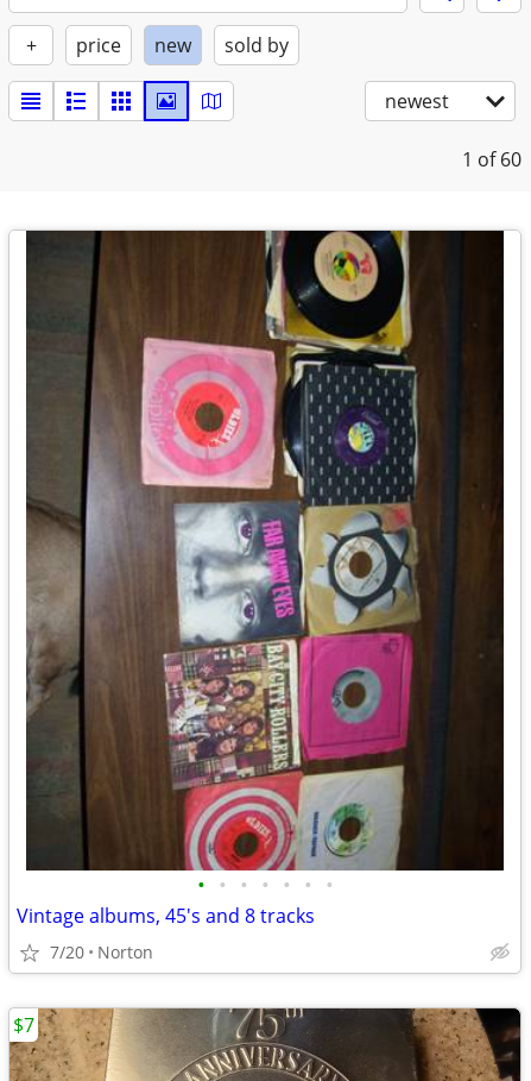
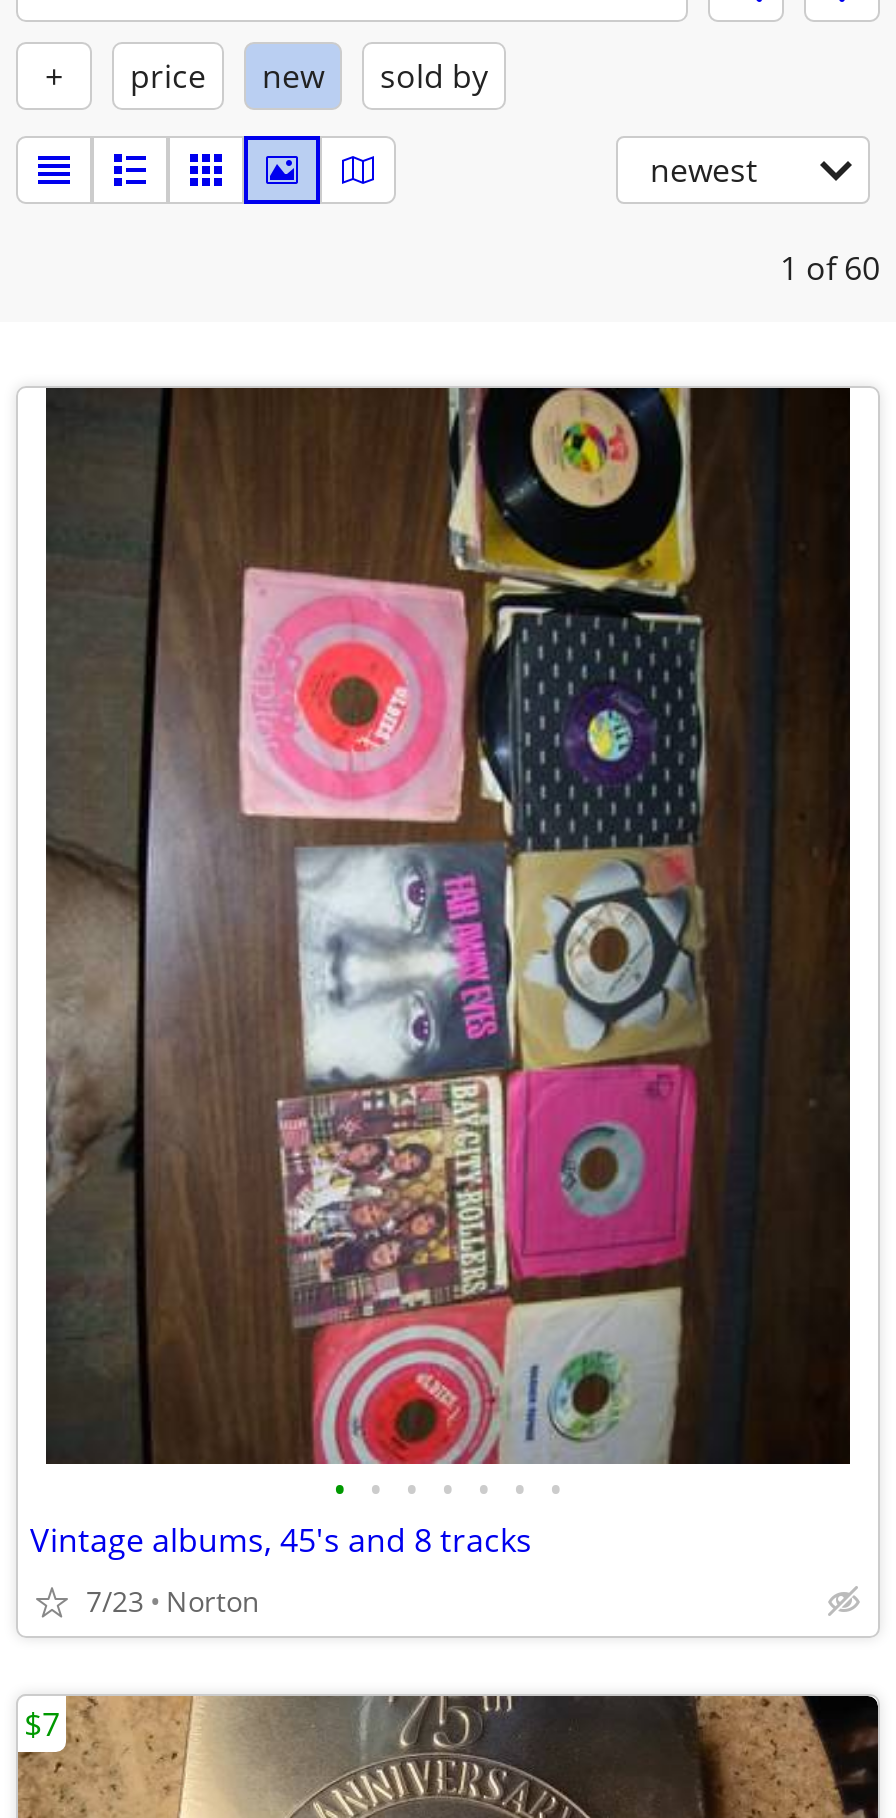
- 7/20 Norton
+ 7/23 Norton
